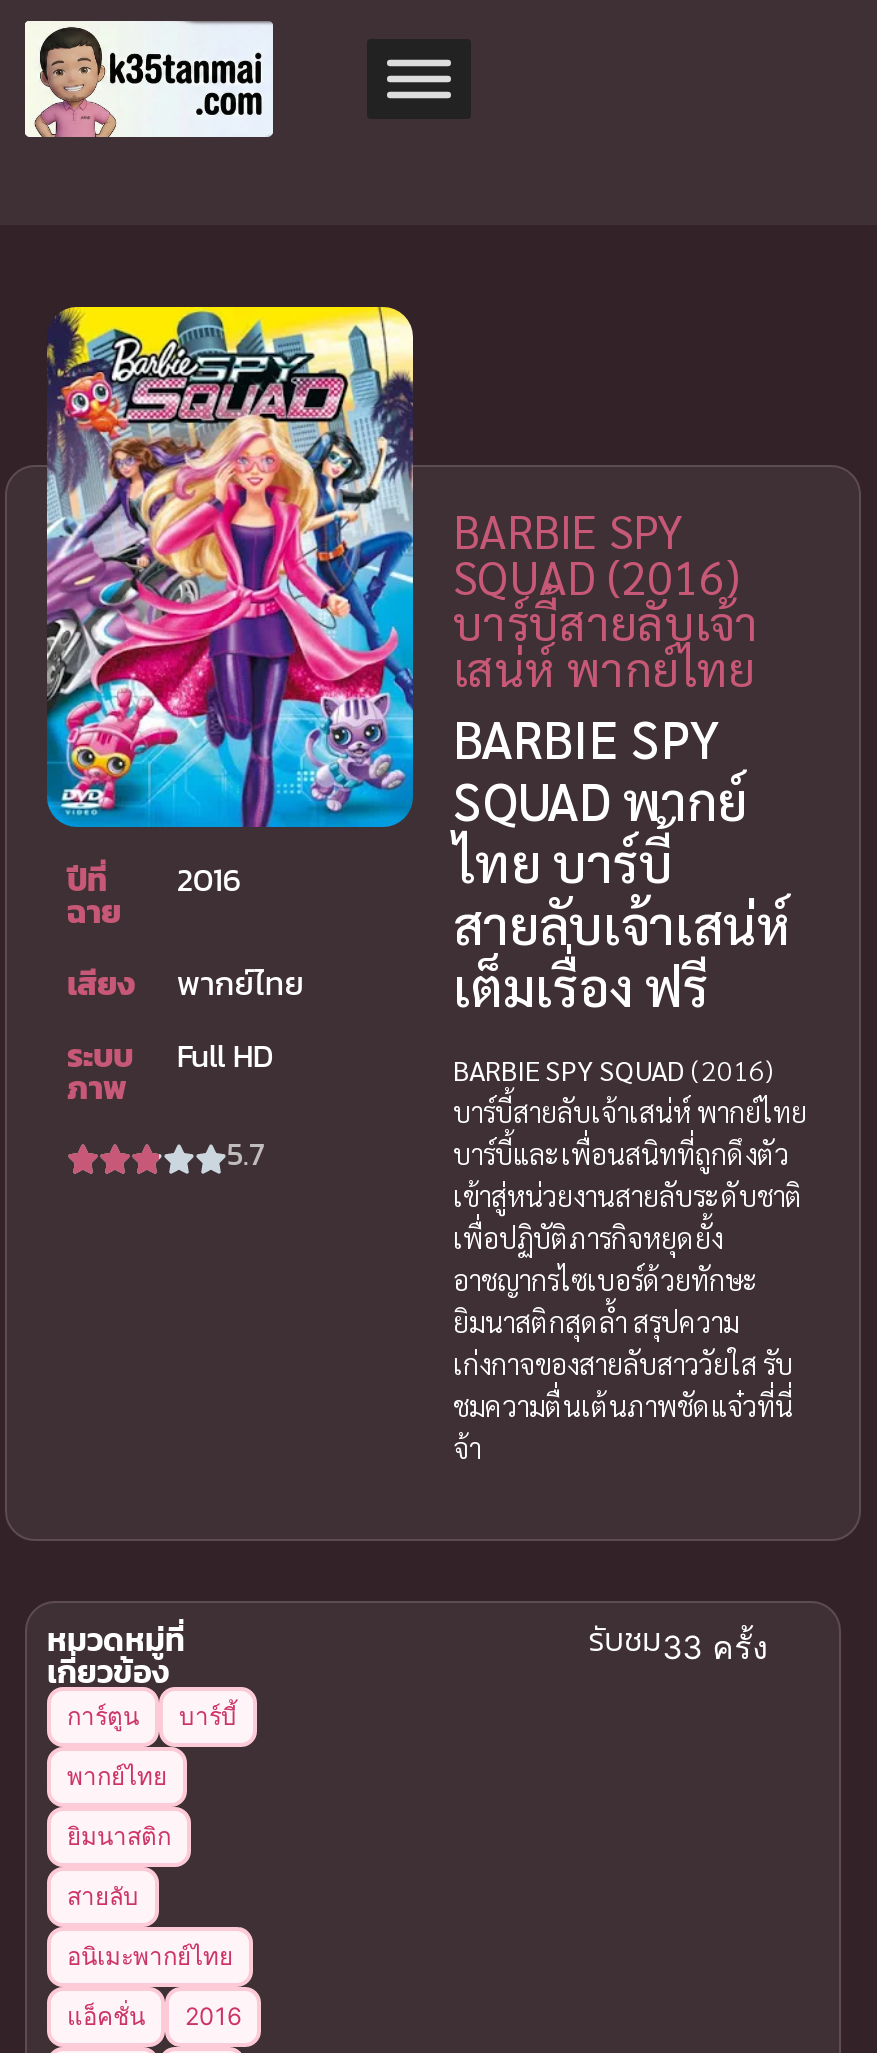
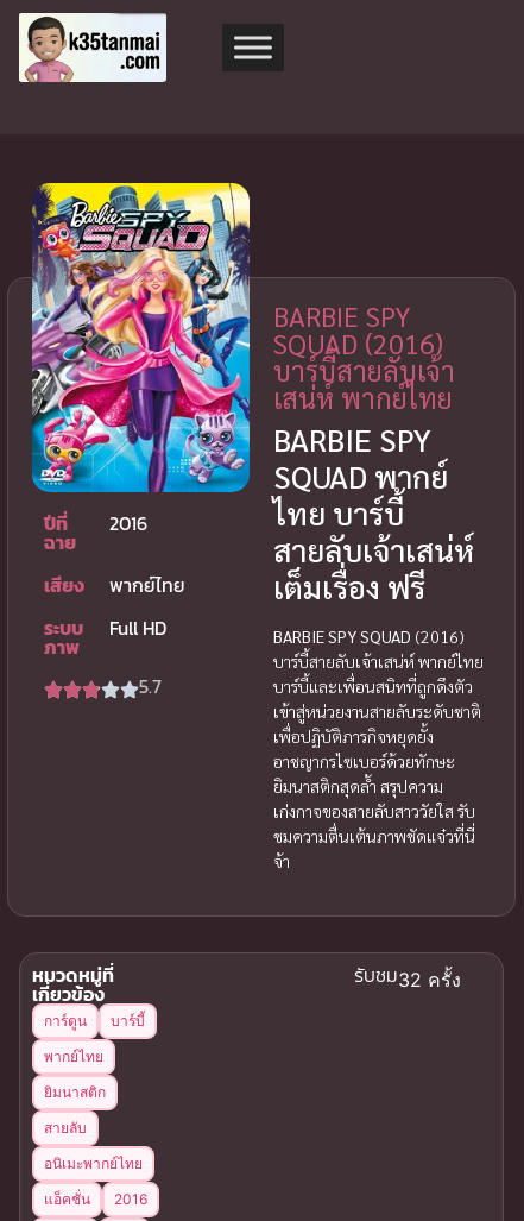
- รับชม33 ครั้ง
+ รับชม32 ครั้ง
